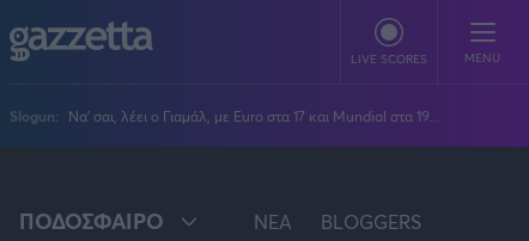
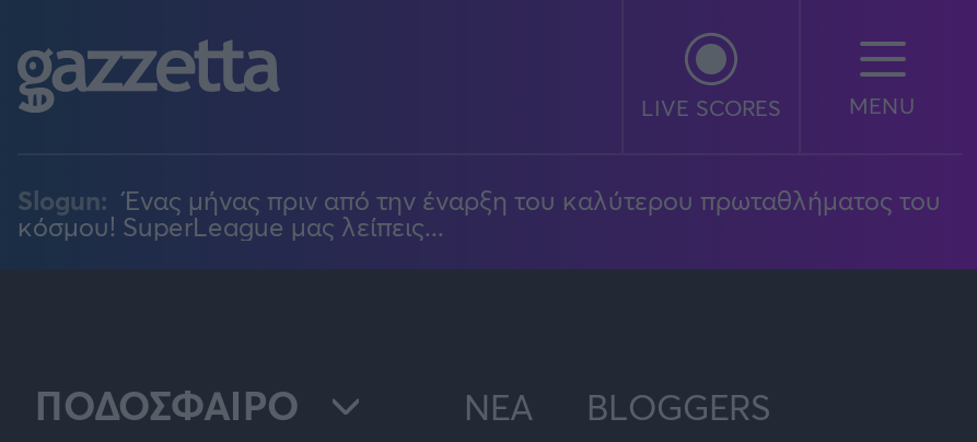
- Slogun: Να' σαι, λέει ο Γιαμάλ, με Euro στα 17 και Mundial στα 19...
+ Slogun: Ένας μήνας πριν από την έναρξη του καλύτερου πρωταθλήματος του
+ κόσμου! SuperLeague μας λείπεις...
